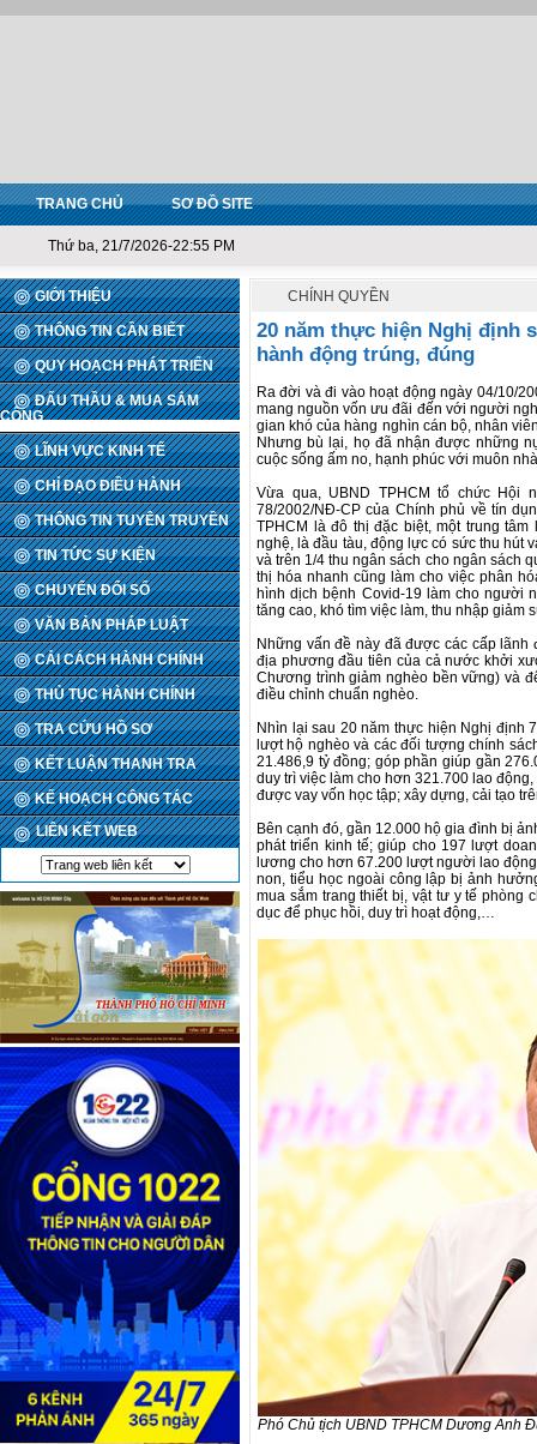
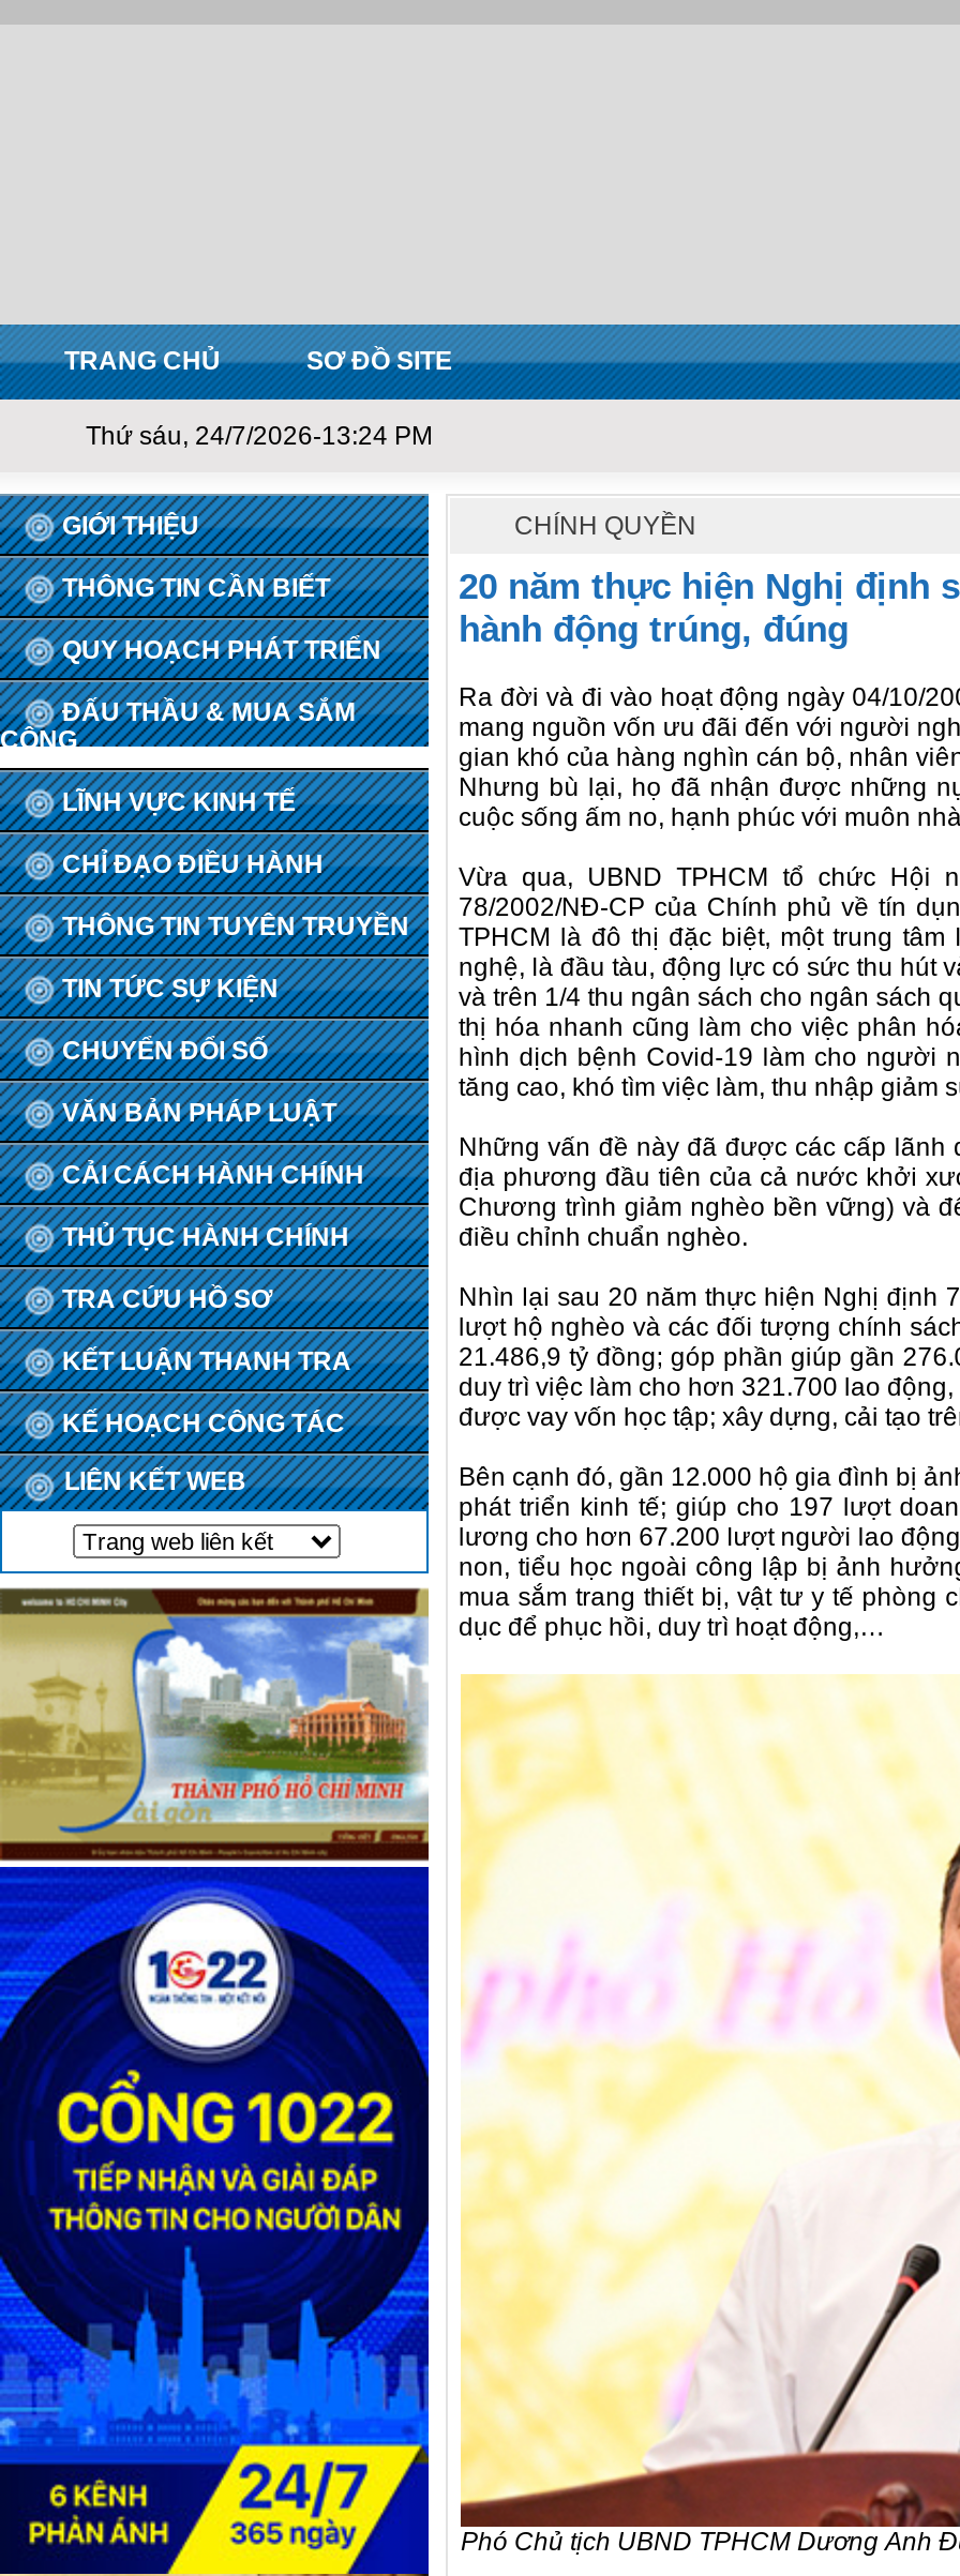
- Thứ ba, 21/7/2026-22:55 PM
+ Thứ sáu, 24/7/2026-13:24 PM
